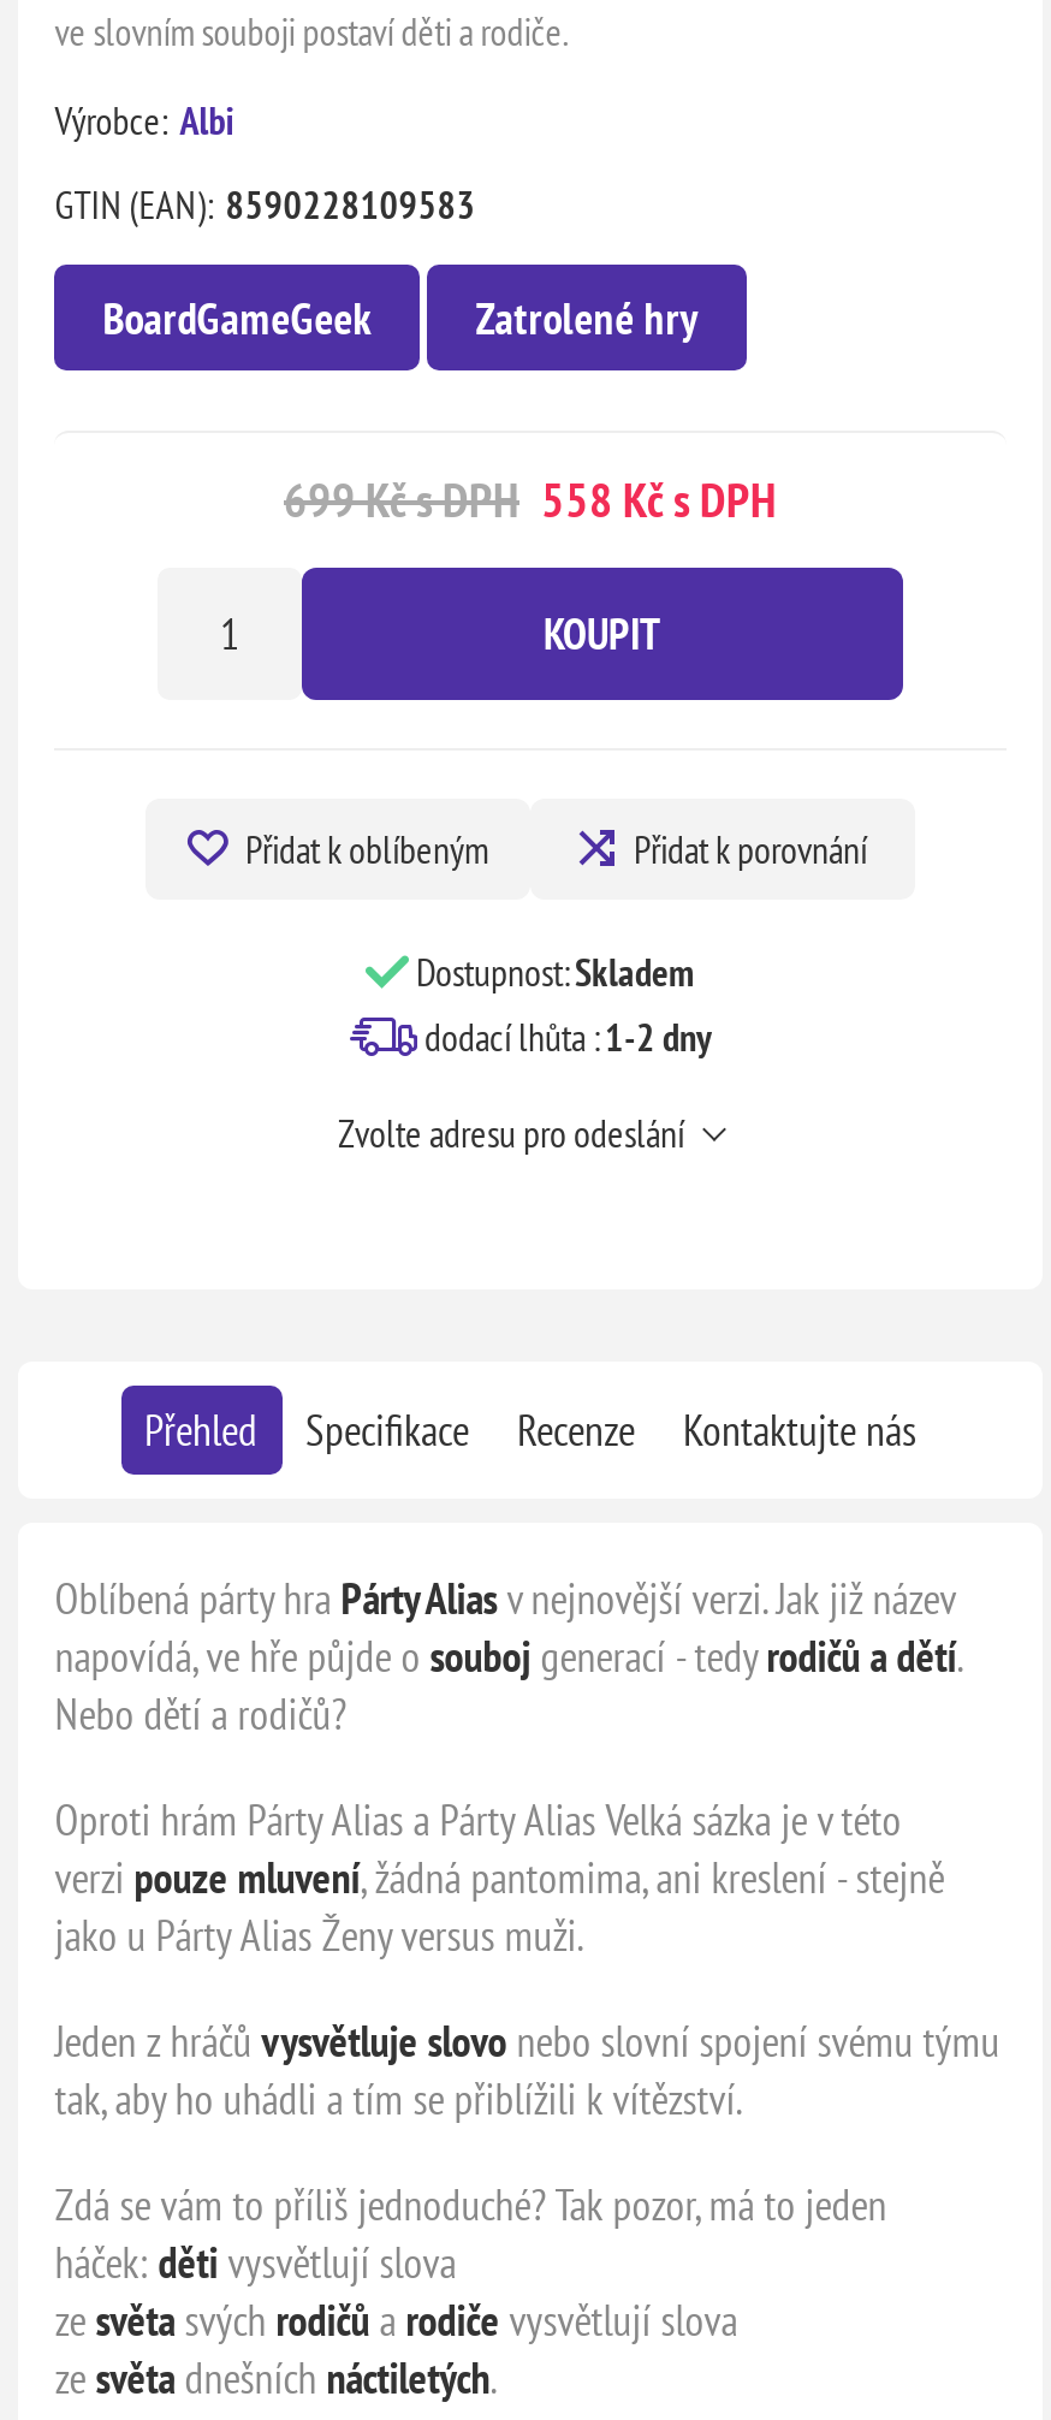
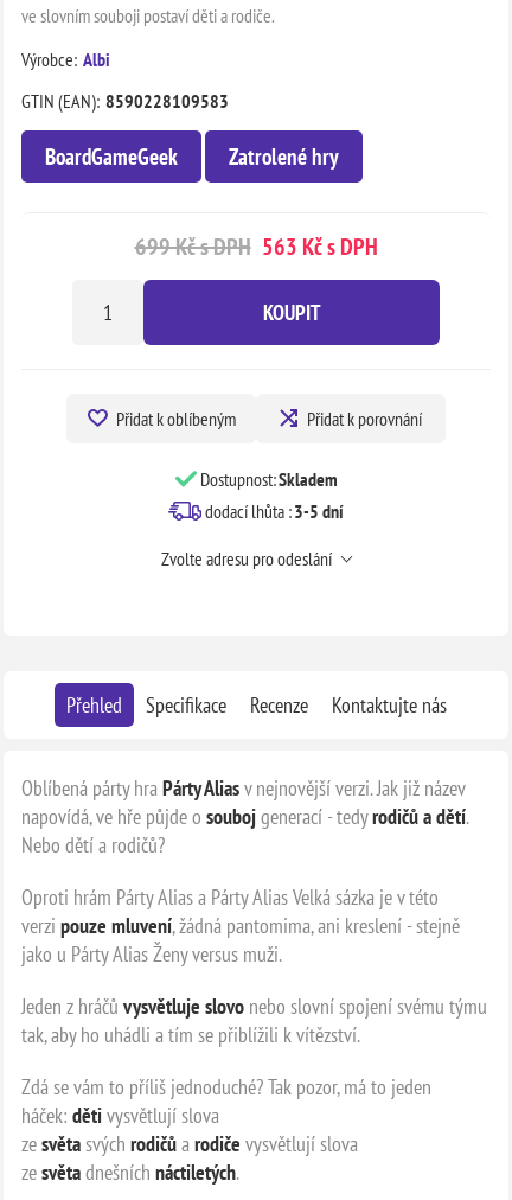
- 699 Kč s DPH 558 Kč s DPH
+ 699 Kč s DPH 563 Kč s DPH

- dodací lhůta : 1-2 dny
+ dodací lhůta : 3-5 dní
